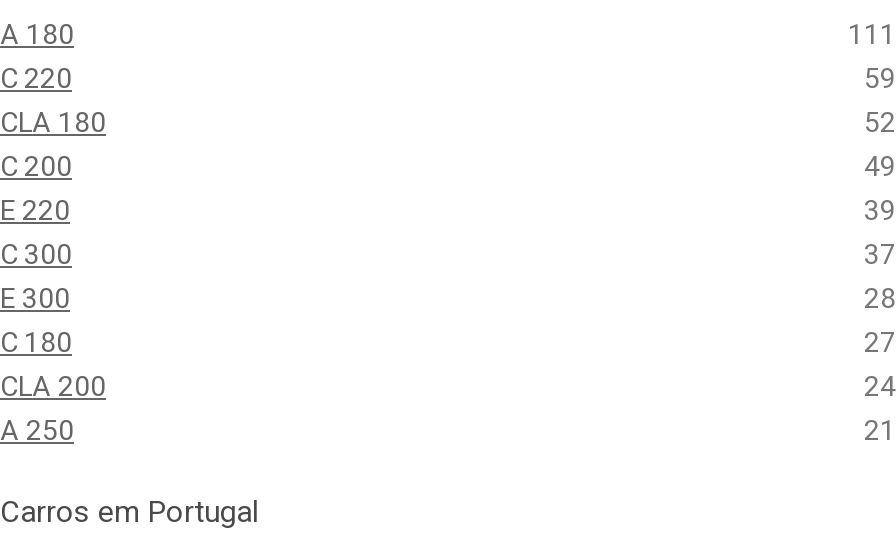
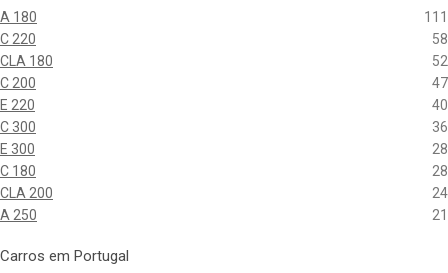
- 59
+ 58

- 49
+ 47

- 39
+ 40

- 37
+ 36

- 27
+ 28
